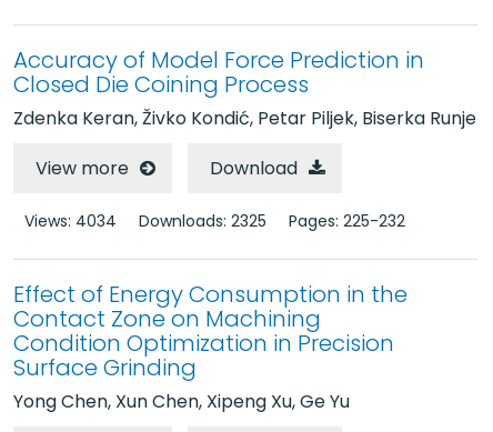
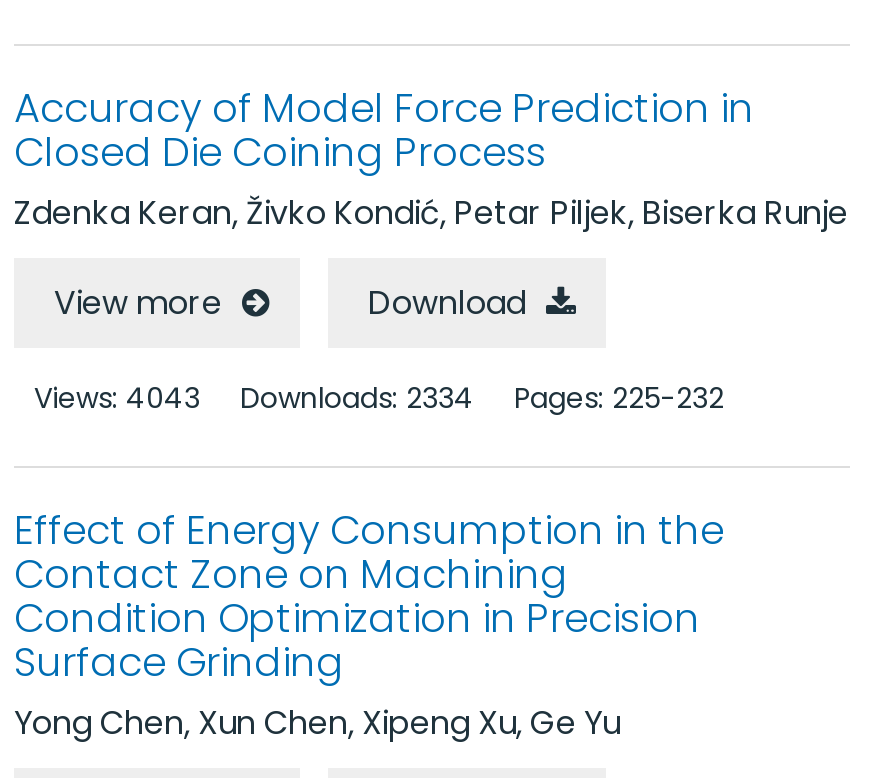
- Views: 4034
+ Views: 4043

- Downloads: 2325
+ Downloads: 2334
